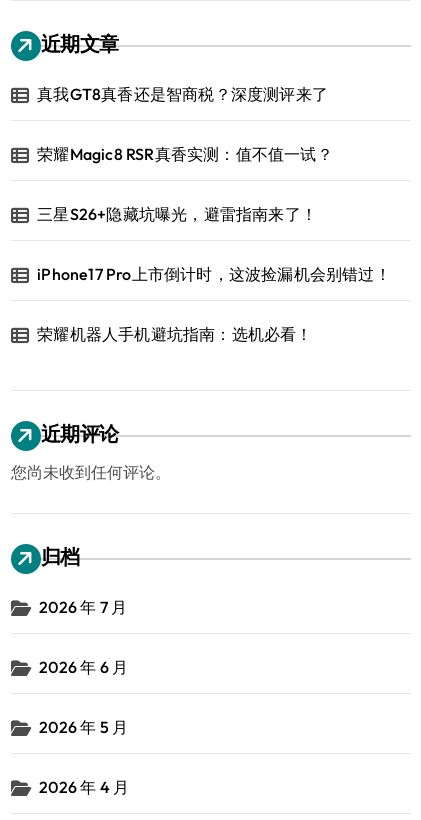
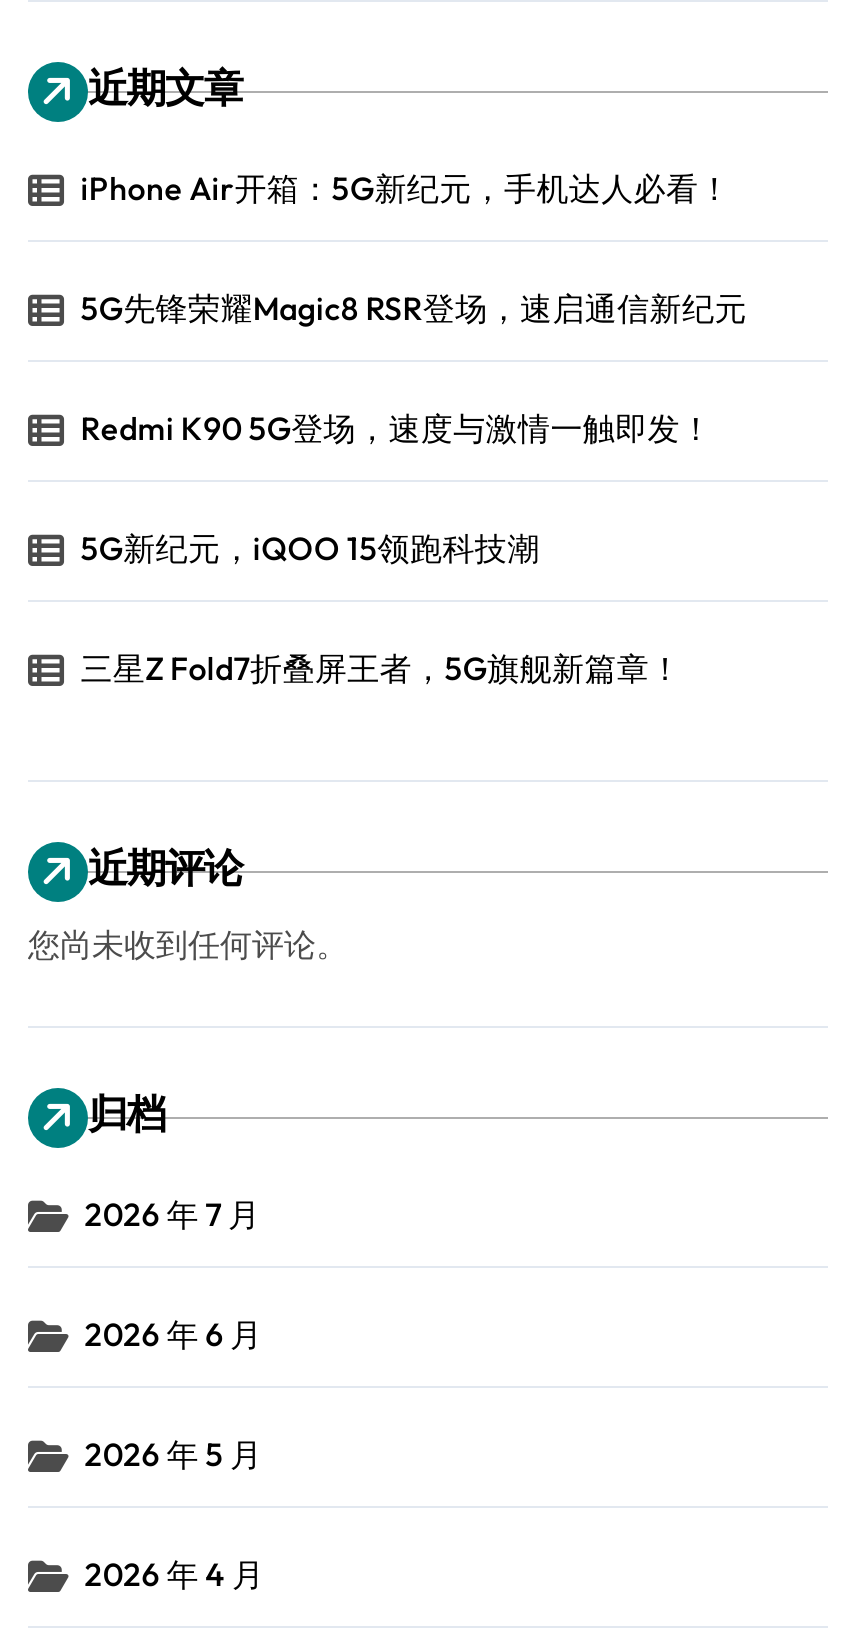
- 真我GT8真香还是智商税？深度测评来了
+ iPhone Air开箱：5G新纪元，手机达人必看！

- 荣耀Magic8 RSR真香实测：值不值一试？
+ 5G先锋荣耀Magic8 RSR登场，速启通信新纪元

- 三星S26+隐藏坑曝光，避雷指南来了！
+ Redmi K90 5G登场，速度与激情一触即发！

- iPhone17 Pro上市倒计时，这波捡漏机会别错过！
+ 5G新纪元，iQOO 15领跑科技潮

- 荣耀机器人手机避坑指南：选机必看！
+ 三星Z Fold7折叠屏王者，5G旗舰新篇章！
